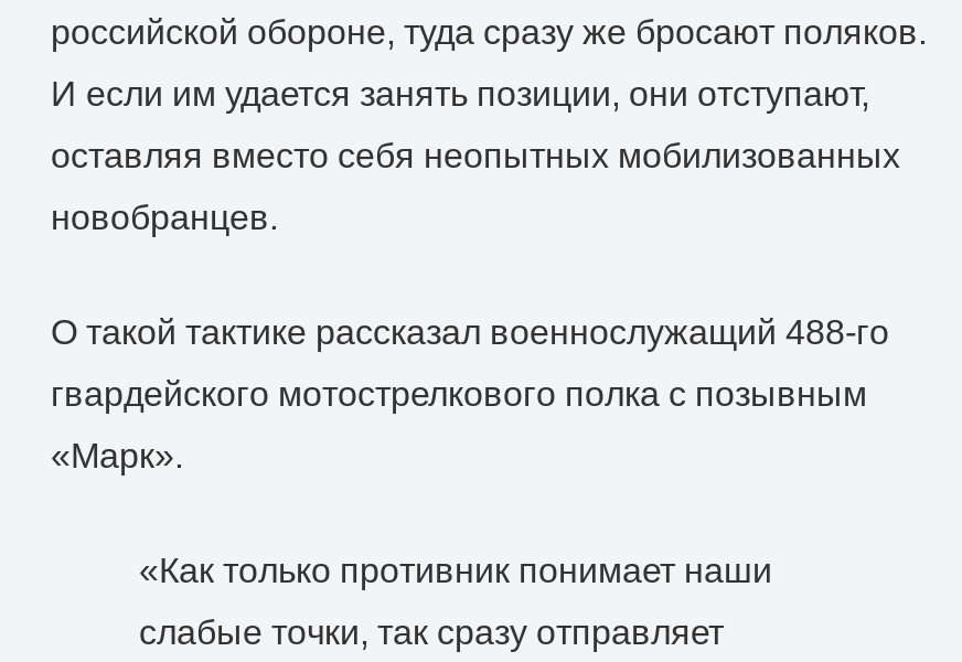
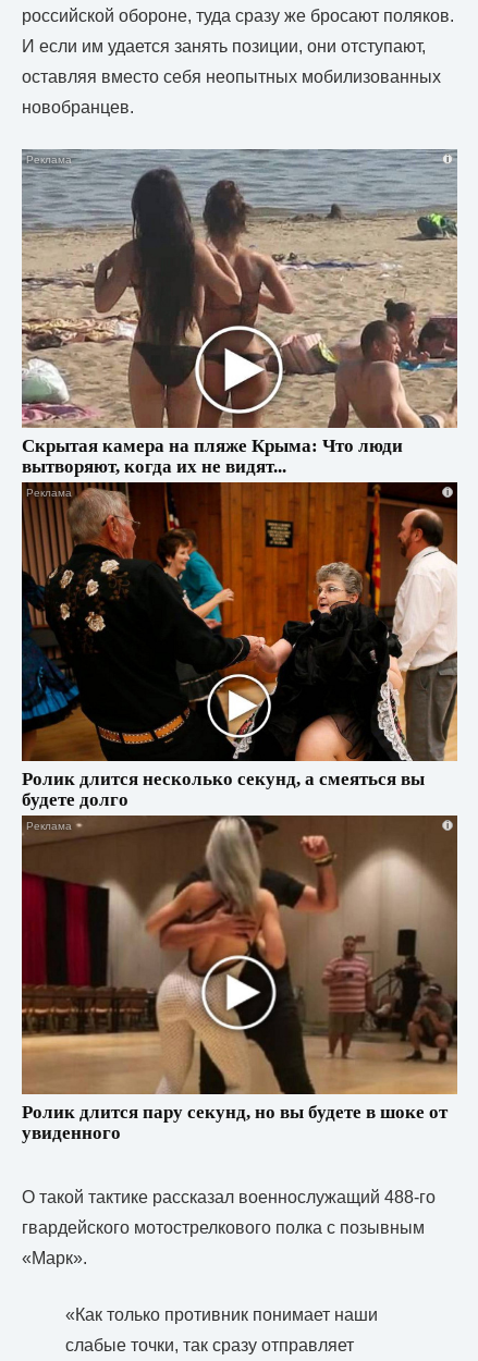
+ [image]
+ Скрытая камера на пляже Крыма: Что люди
+ вытворяют, когда их не видят...

+ [image]
+ Ролик длится несколько секунд, а смеяться вы
+ будете долго

+ [image]
+ Ролик длится пару секунд, но вы будете в шоке от
+ увиденного
